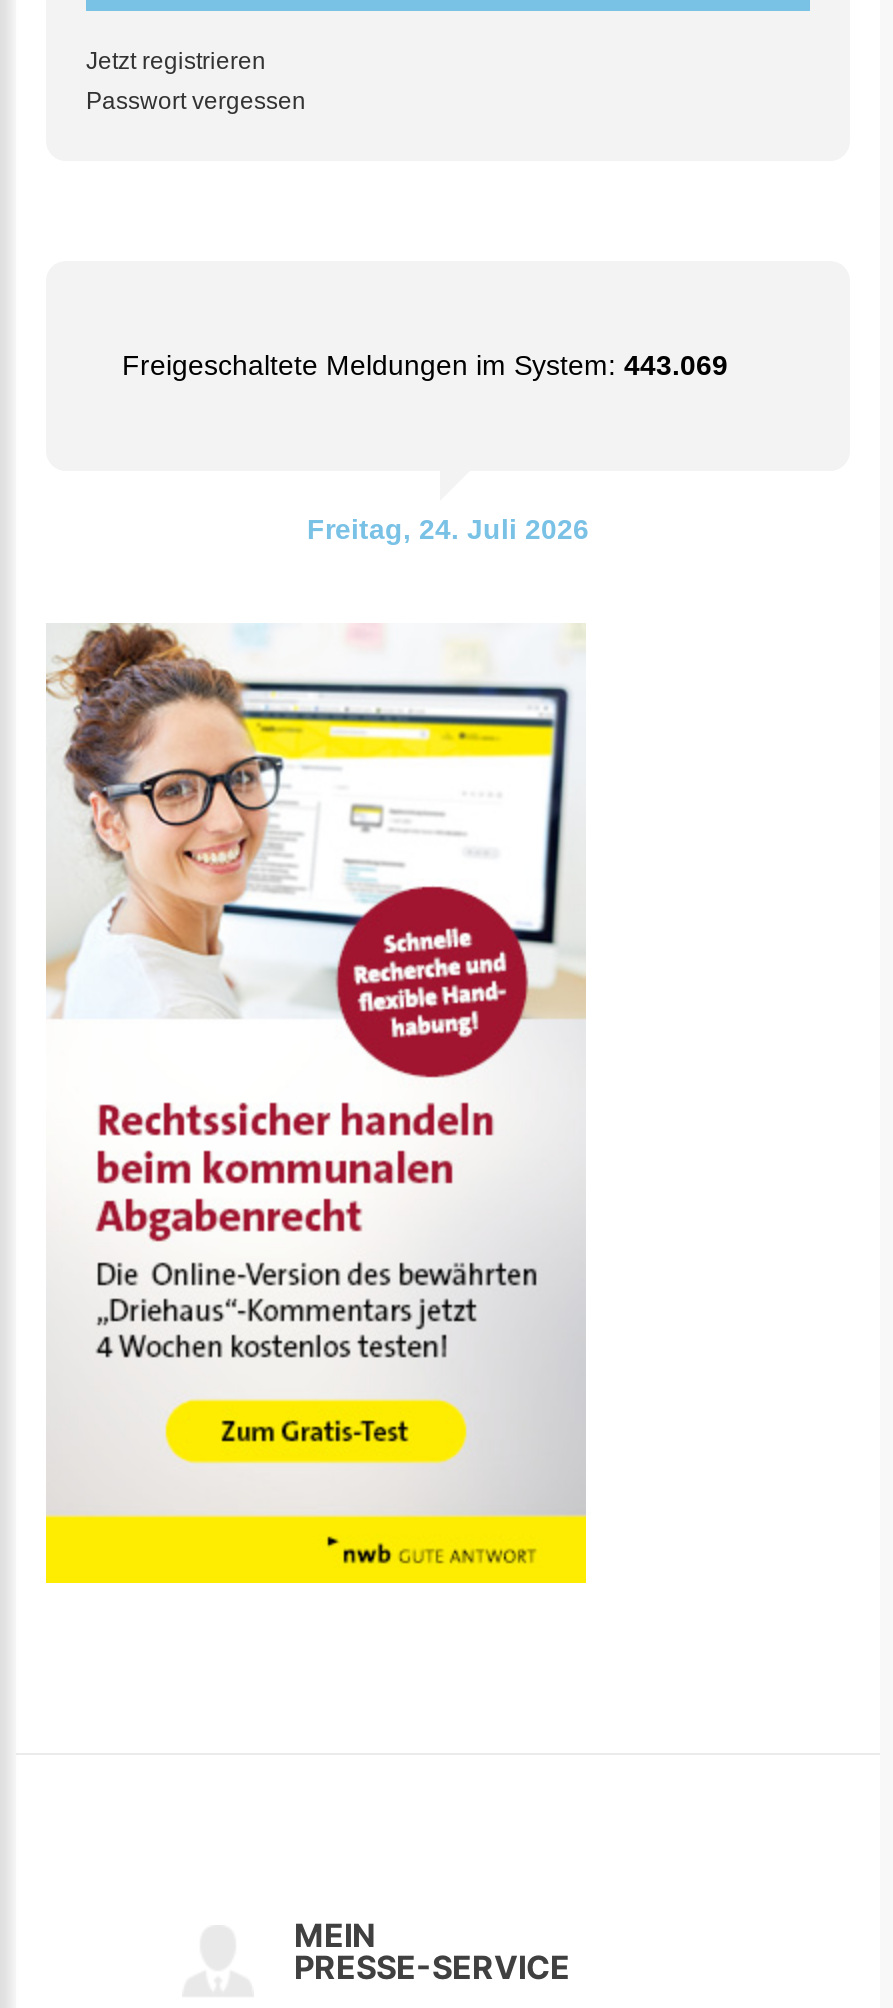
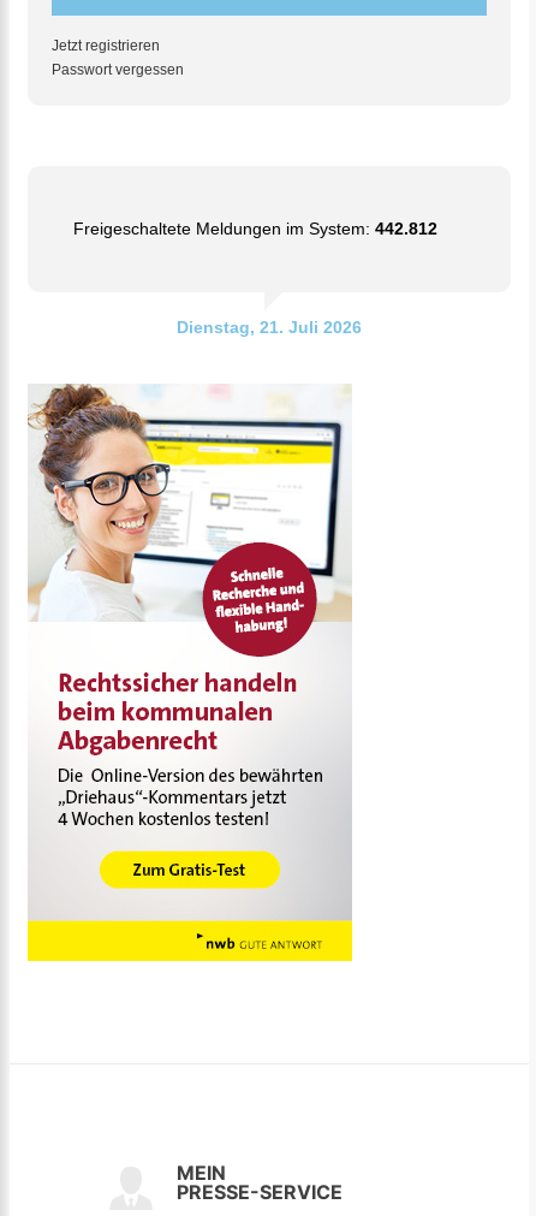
- Freigeschaltete Meldungen im System: 443.069
+ Freigeschaltete Meldungen im System: 442.812

- Freitag, 24. Juli 2026
+ Dienstag, 21. Juli 2026
